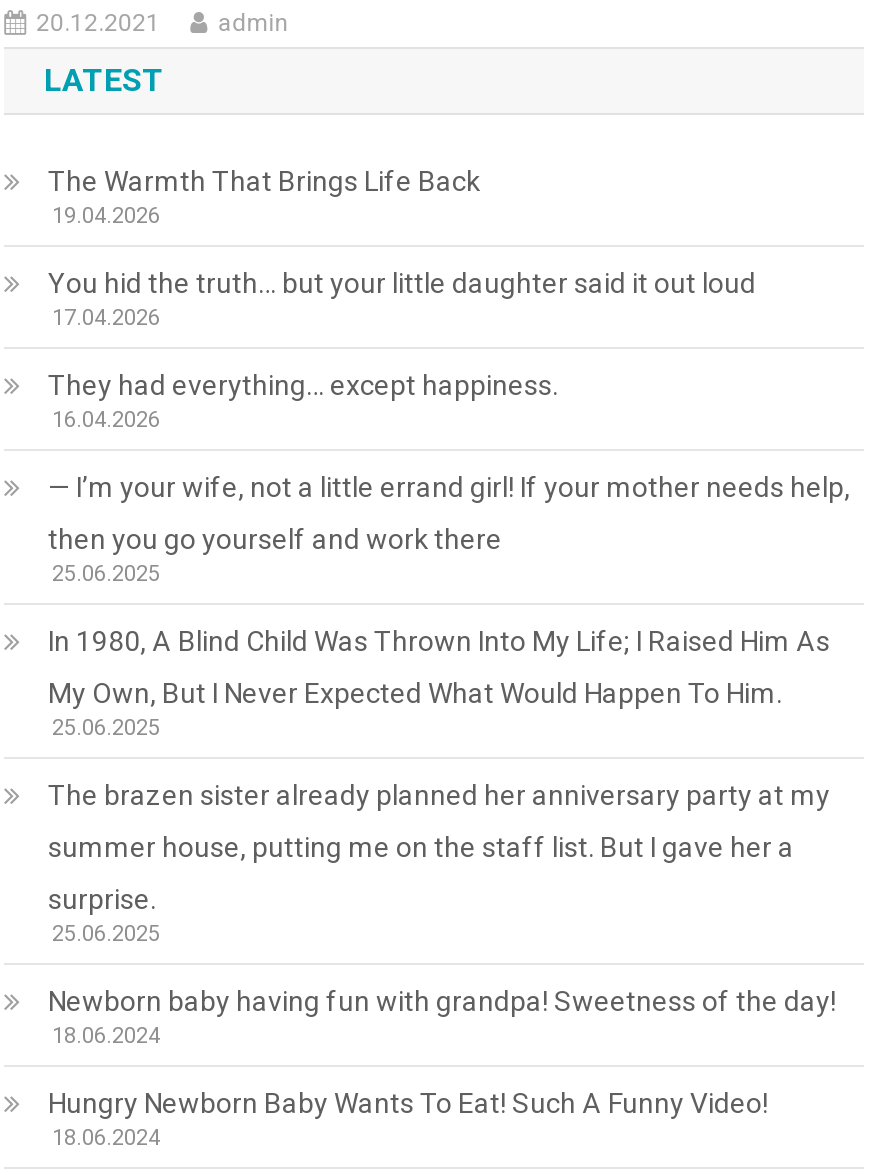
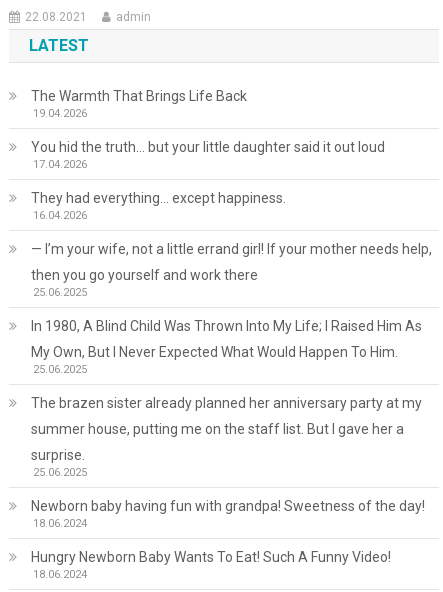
- 20.12.2021
+ 22.08.2021
